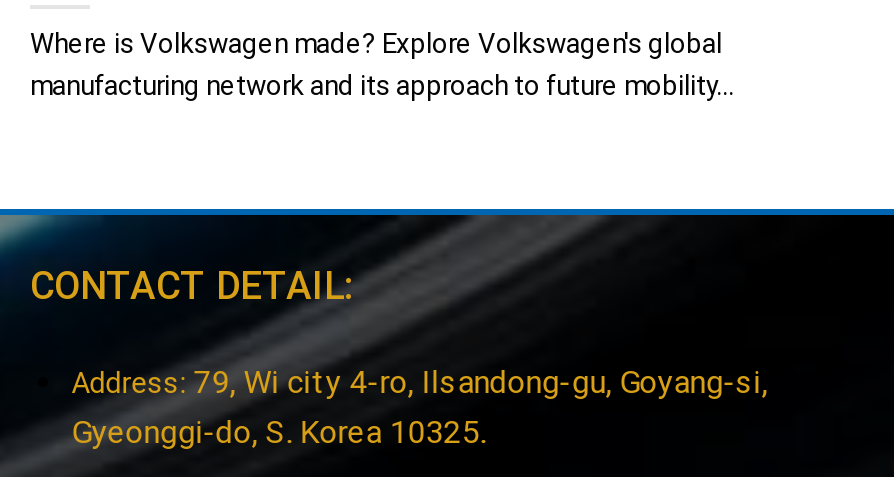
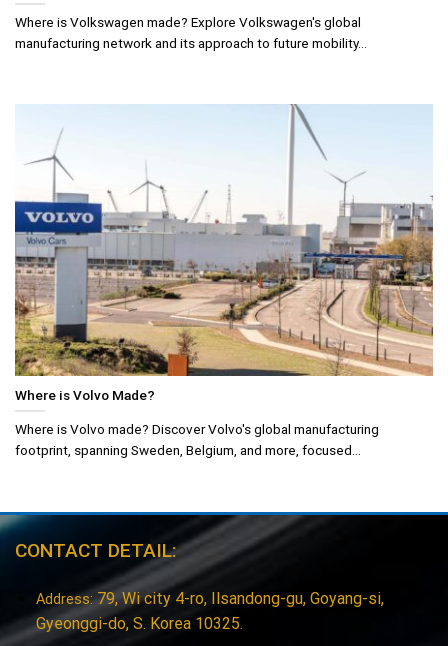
+ [image]
+ Where is Volvo Made?
+ Where is Volvo made? Discover Volvo's global manufacturing
+ footprint, spanning Sweden, Belgium, and more, focused...
